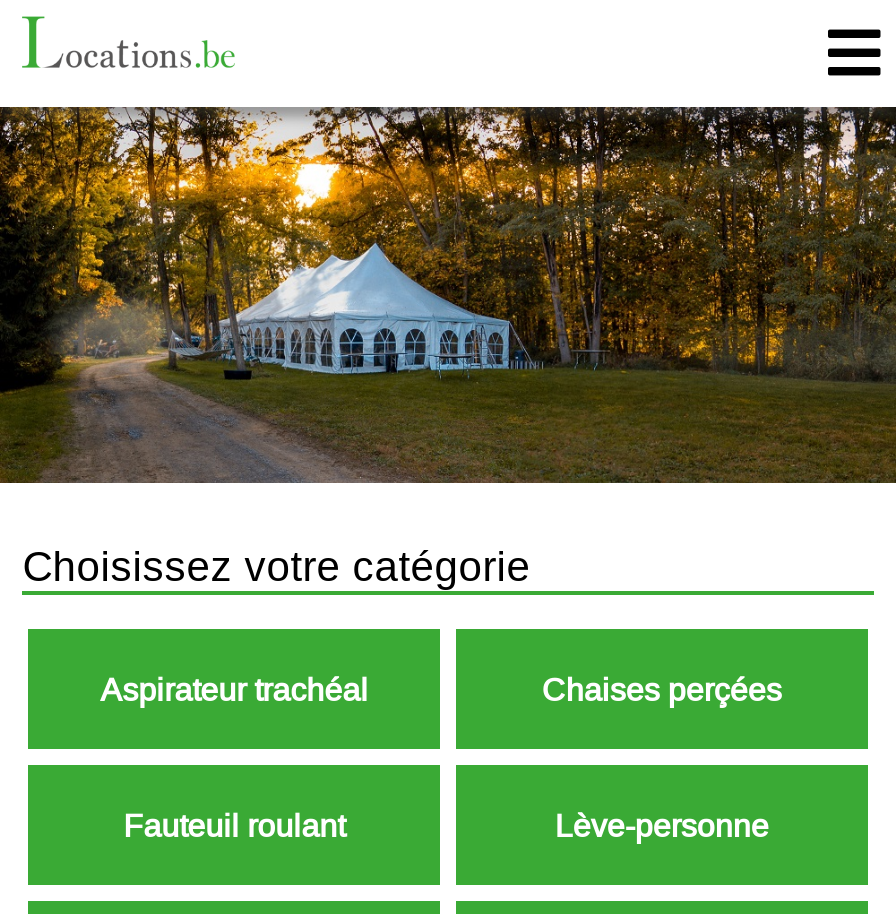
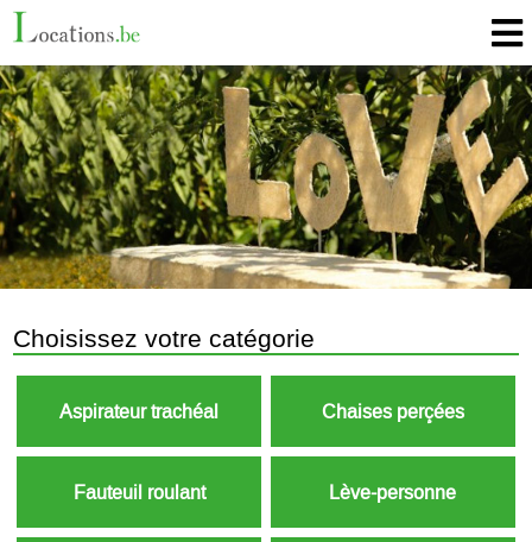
- [image]
+ [image]
